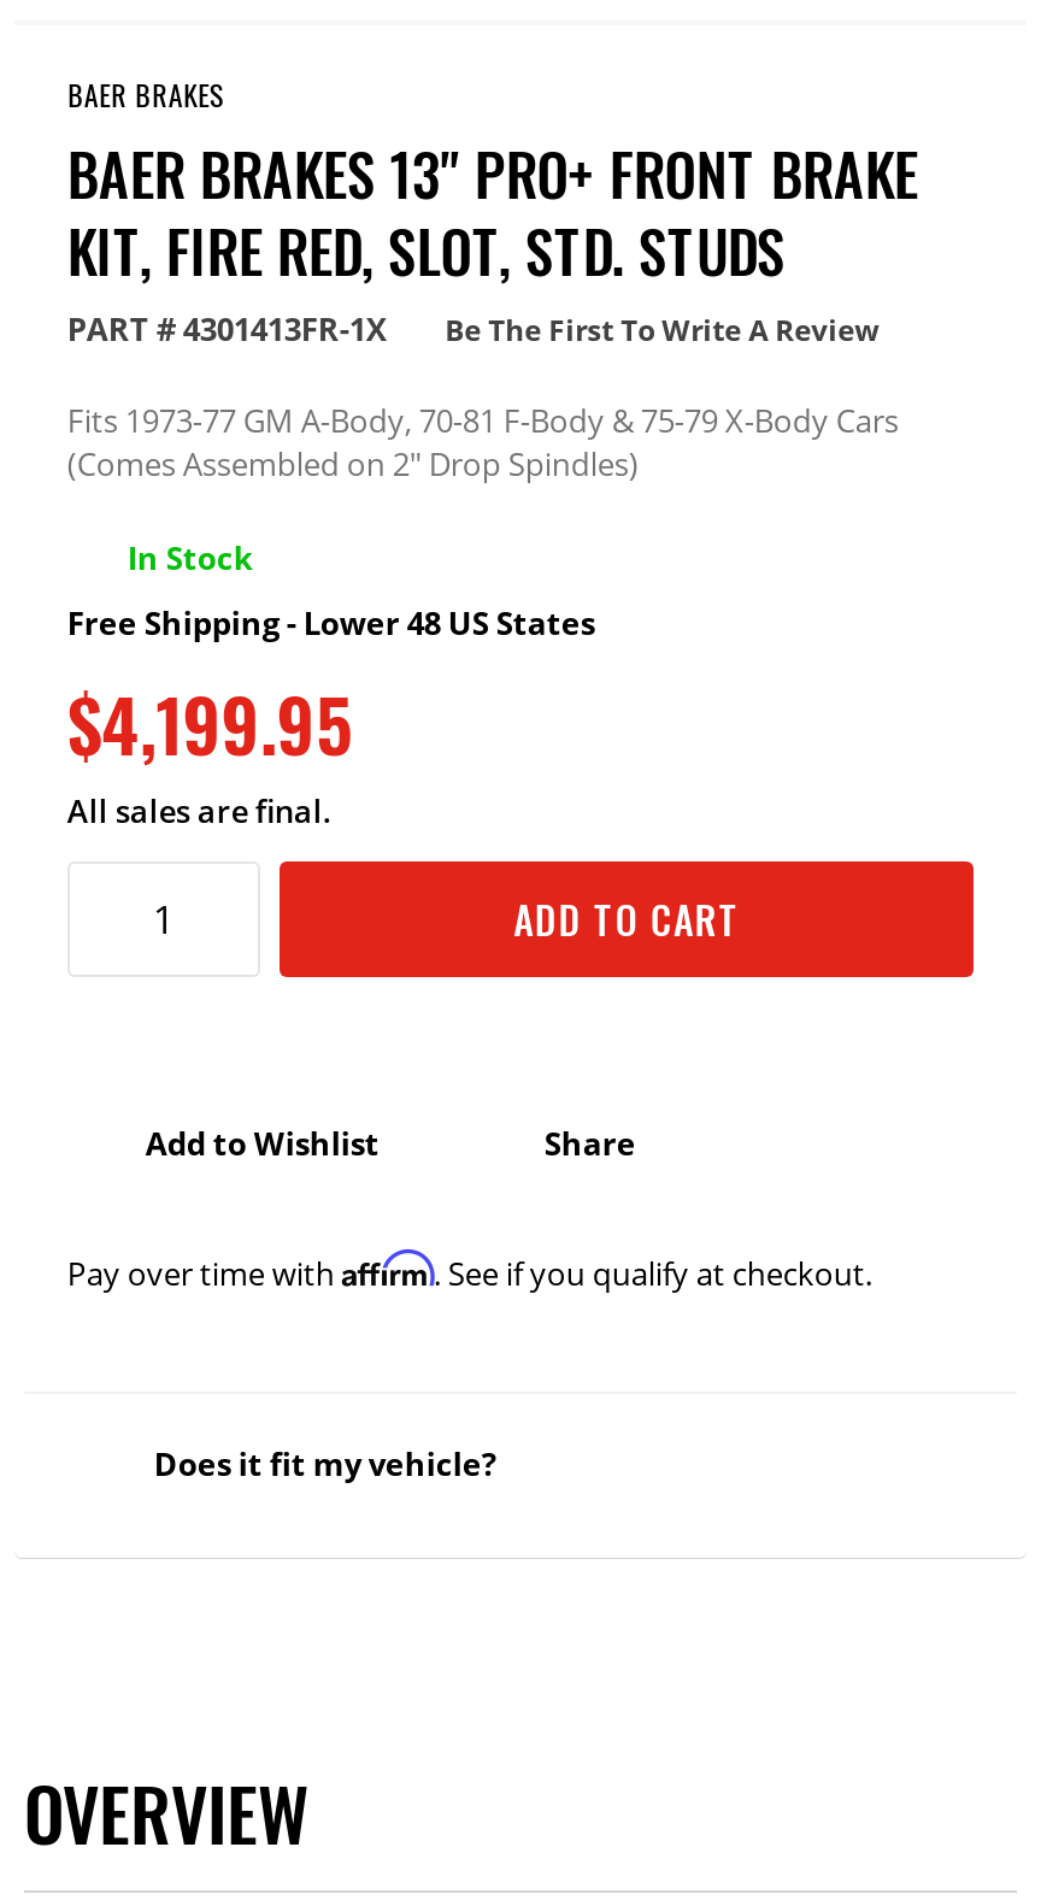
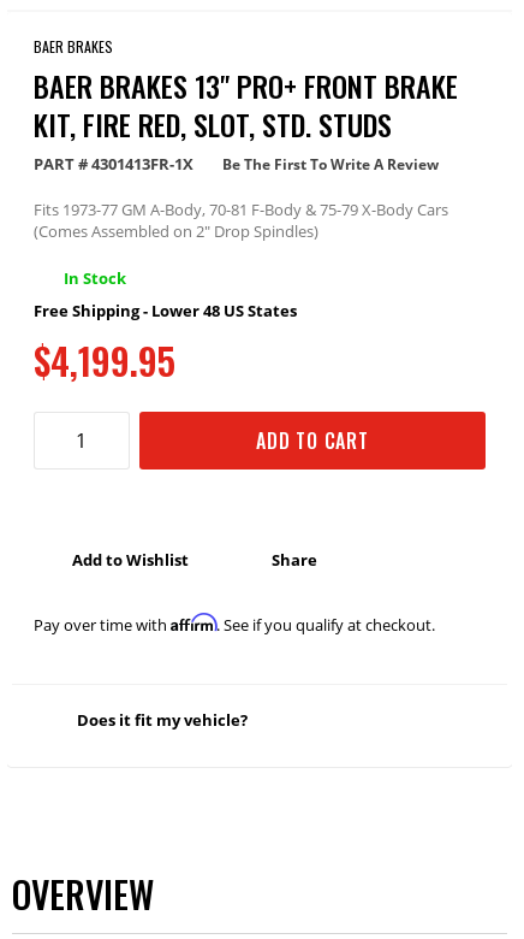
- All sales are final.
